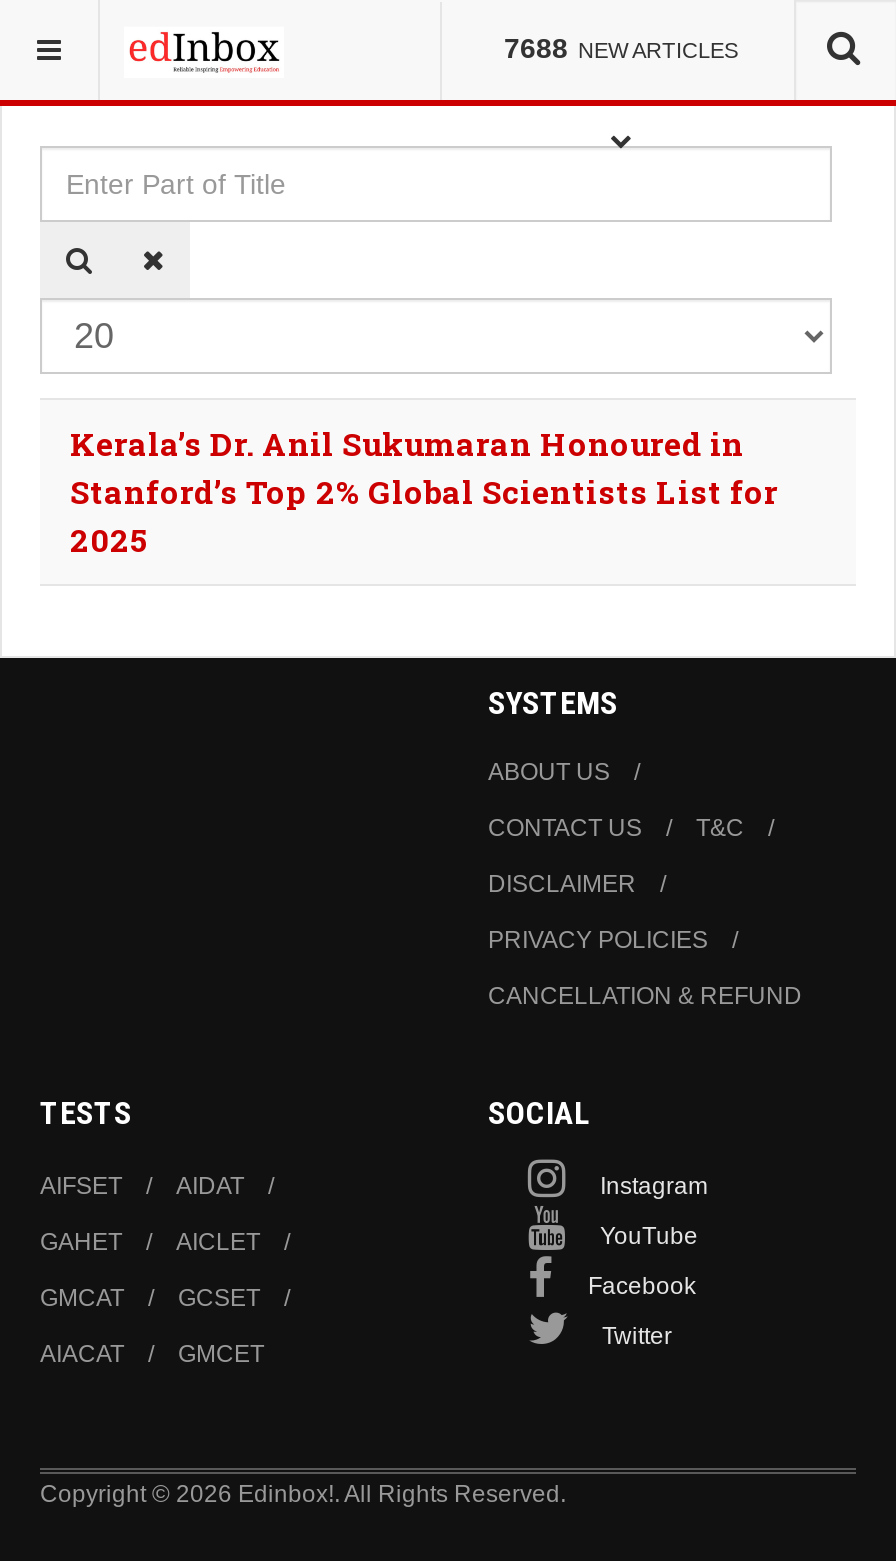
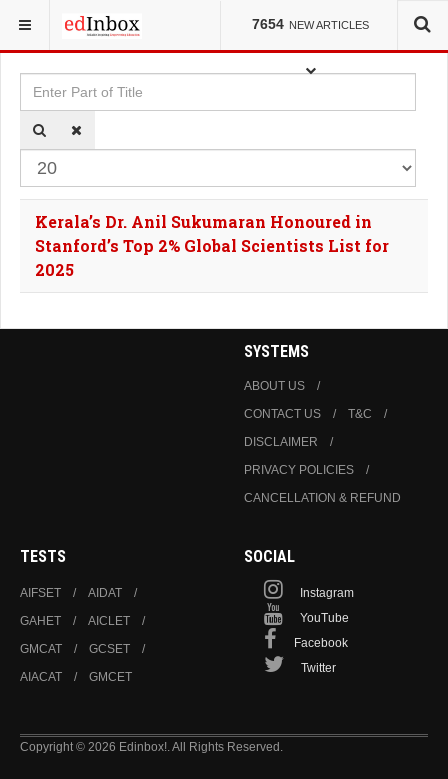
- 7688 NEW ARTICLES
+ 7654 NEW ARTICLES
